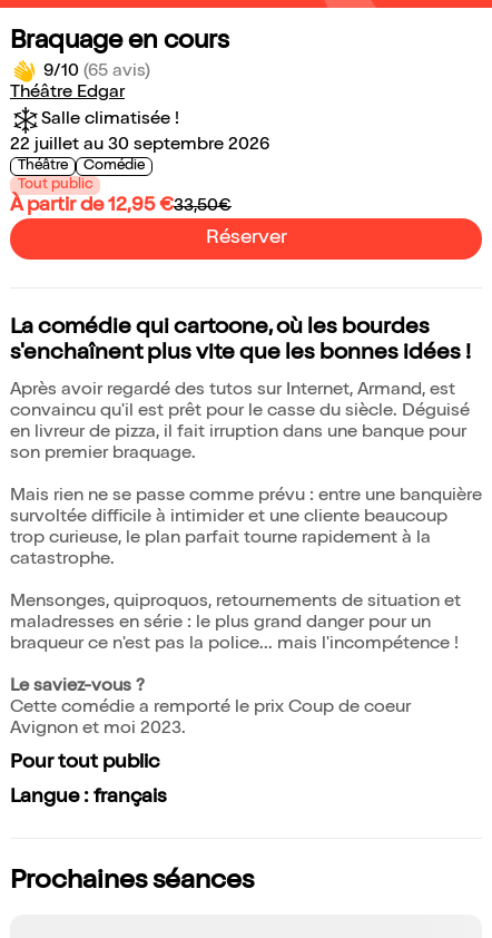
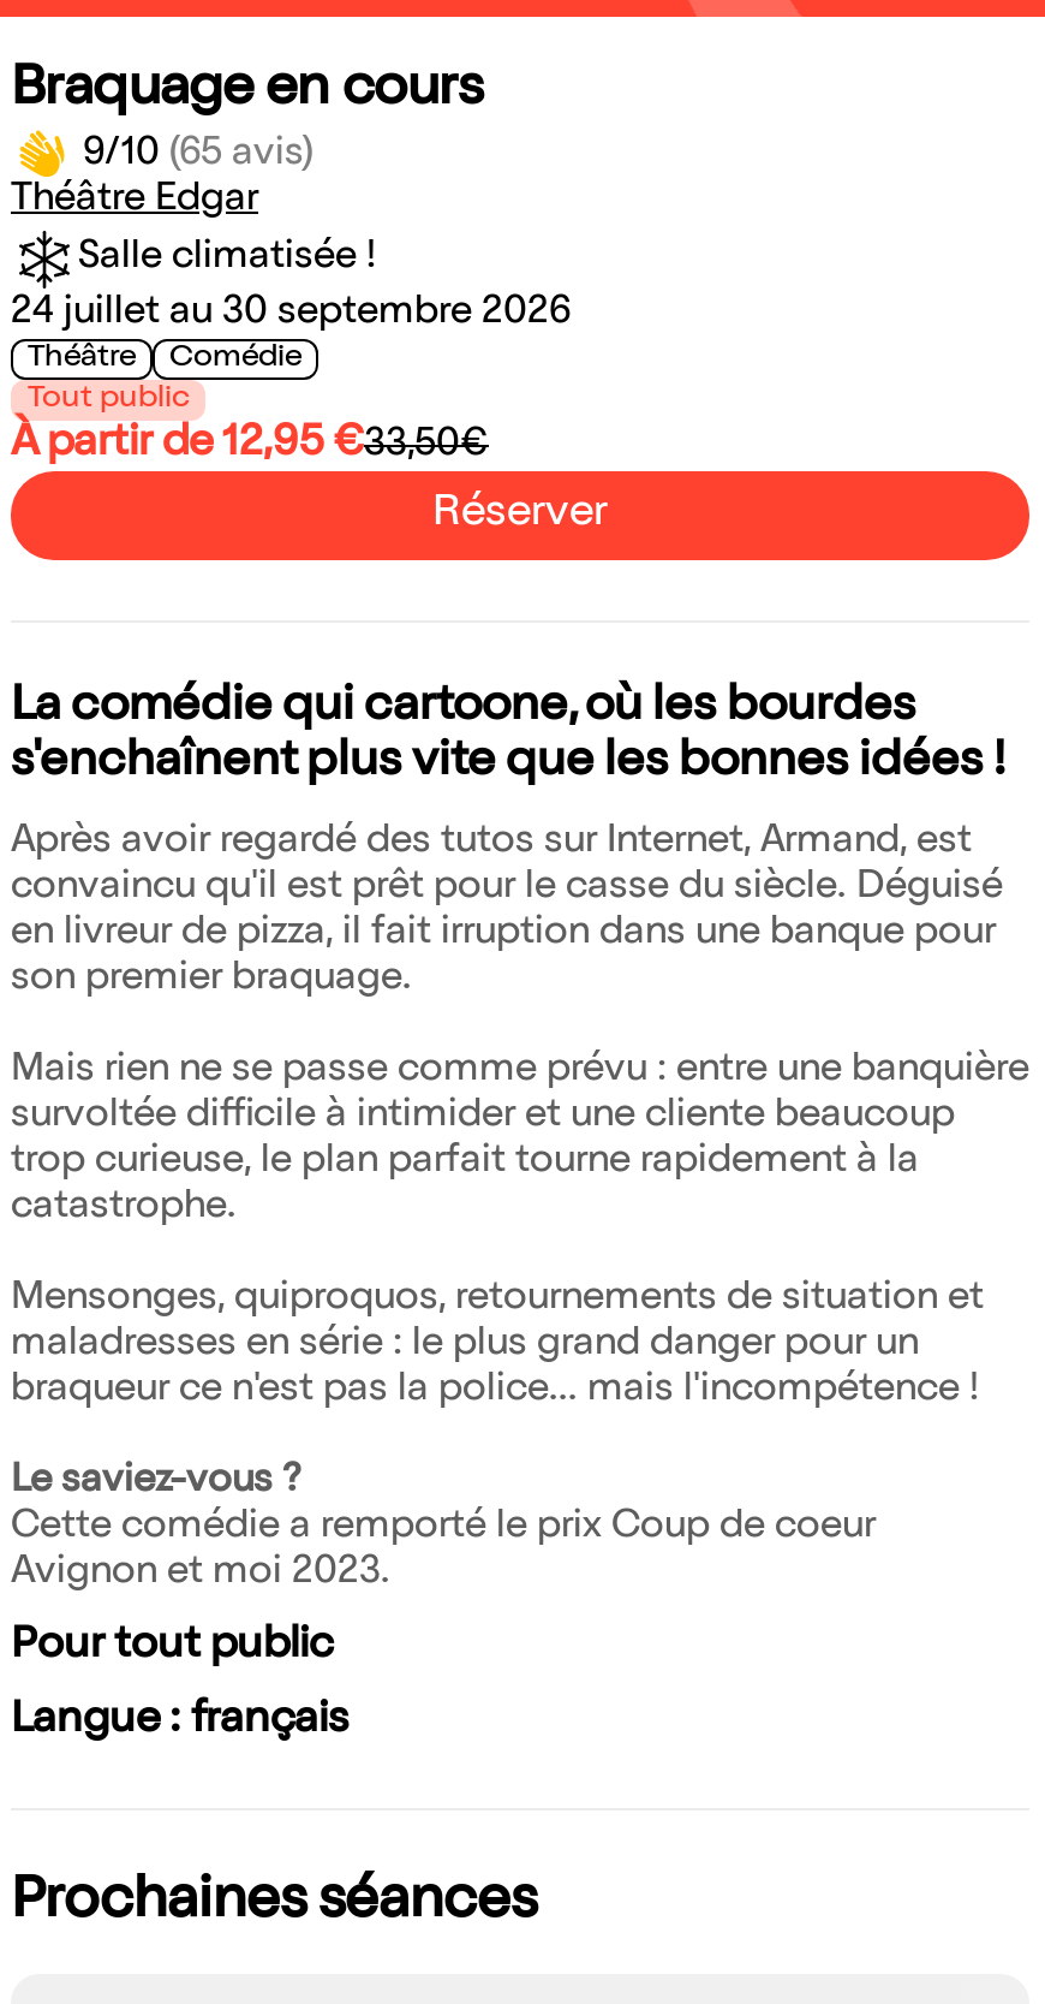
- 22 juillet au 30 septembre 2026
+ 24 juillet au 30 septembre 2026
